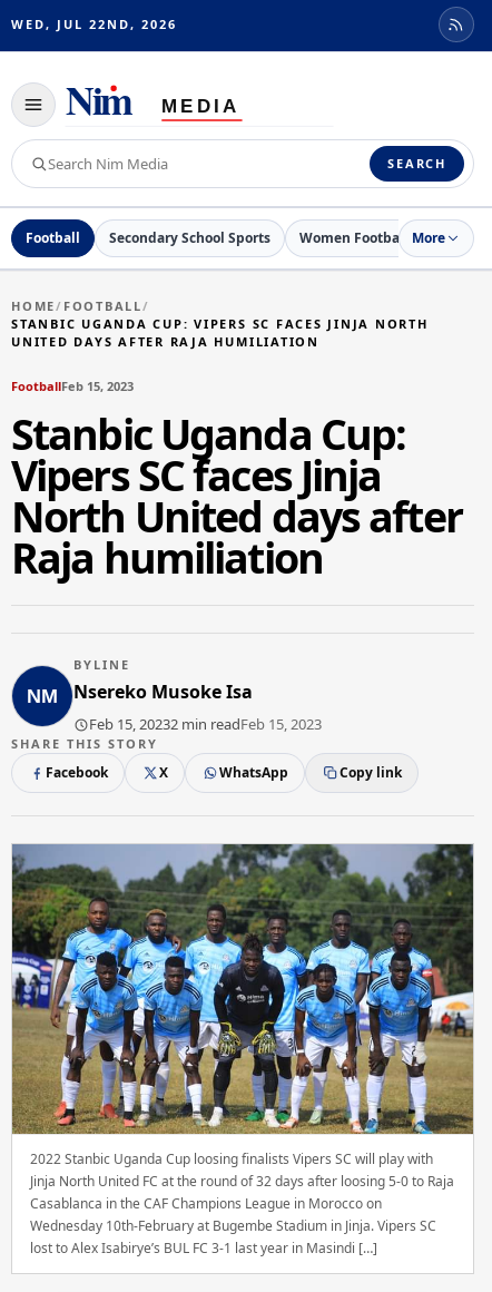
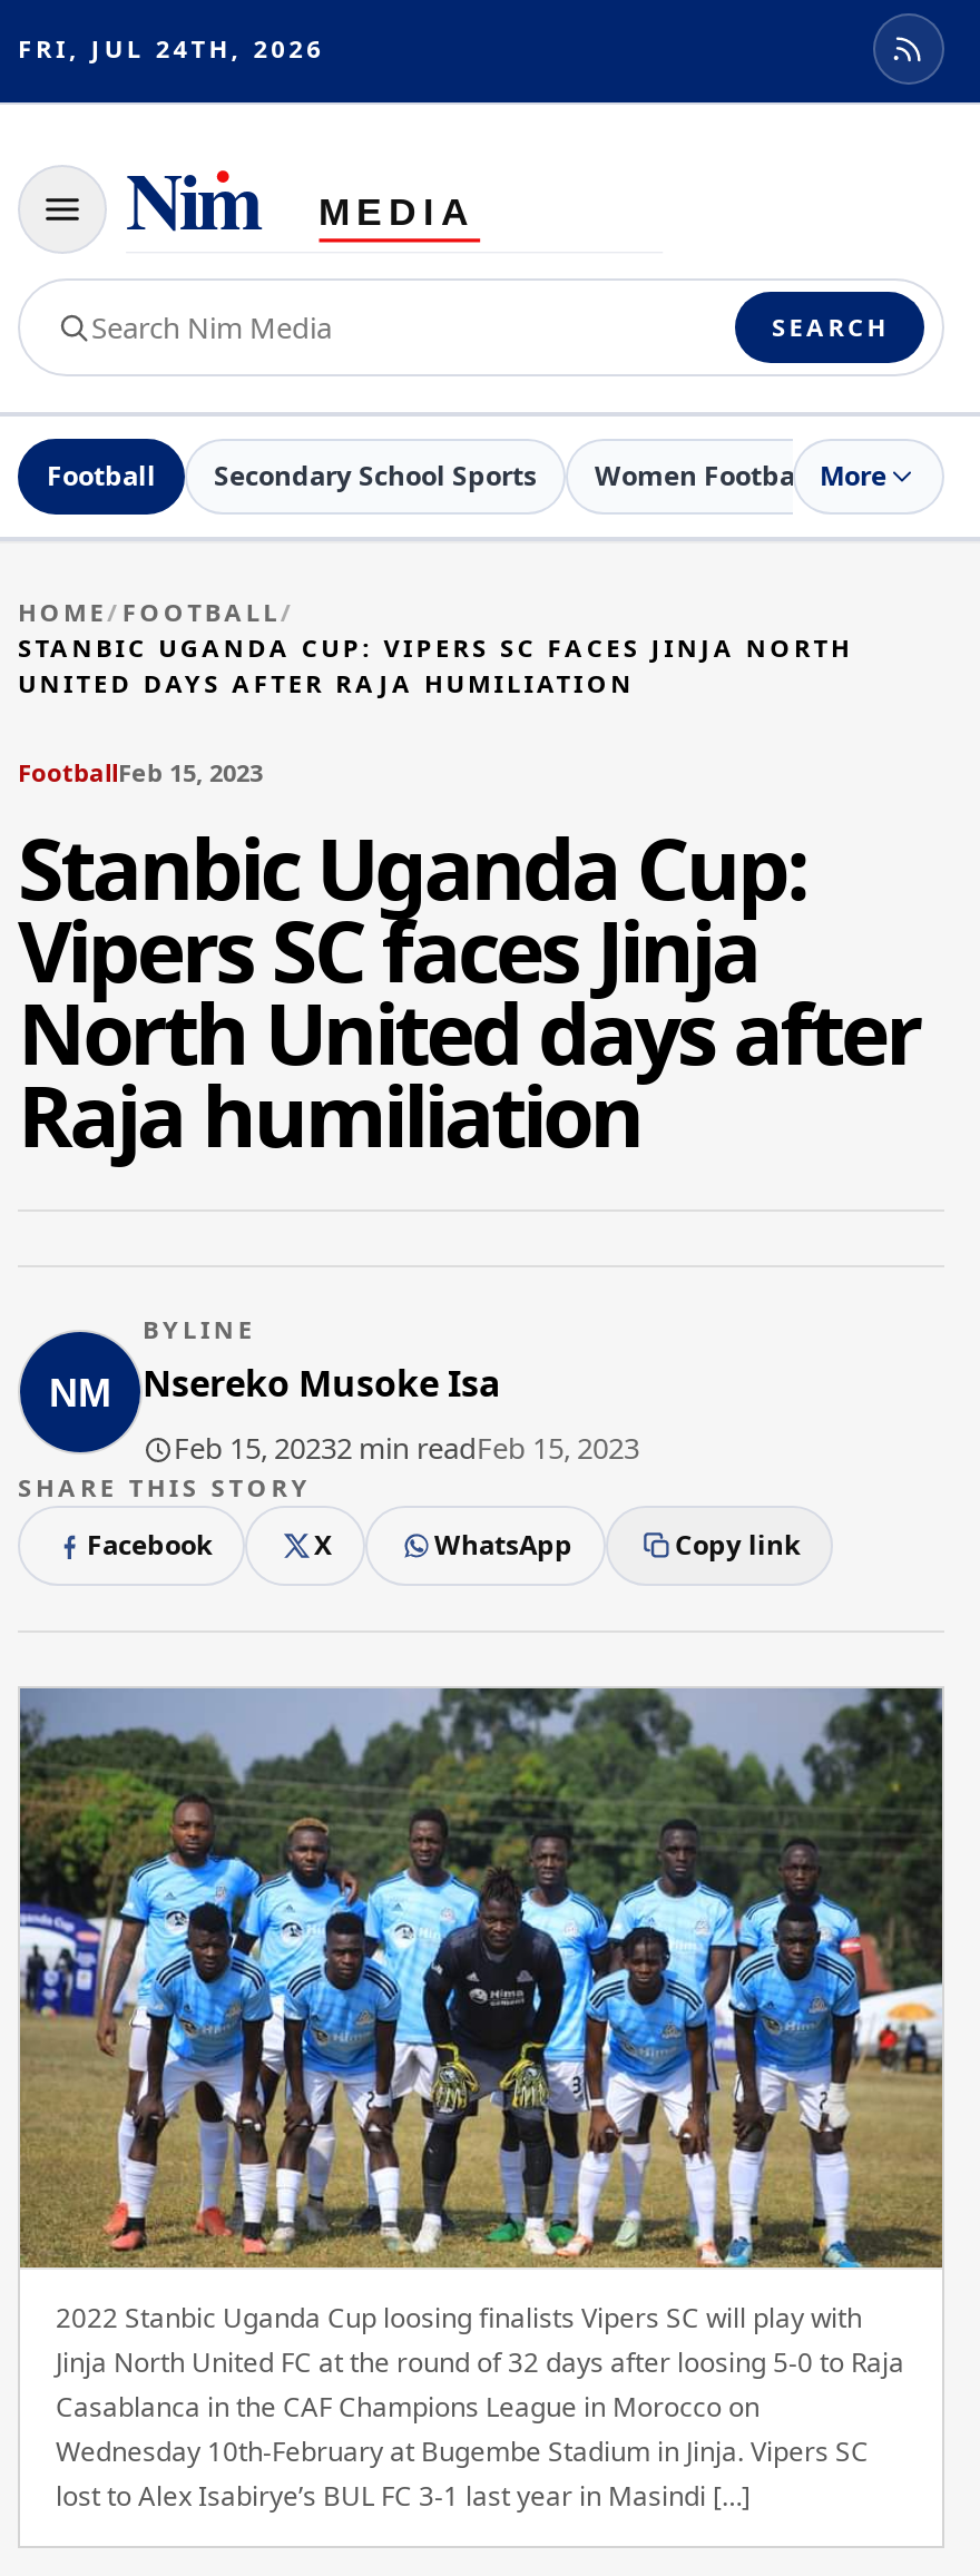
- WED, JUL 22ND, 2026
+ FRI, JUL 24TH, 2026
